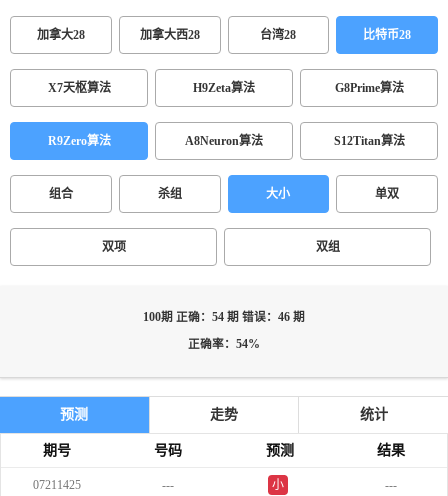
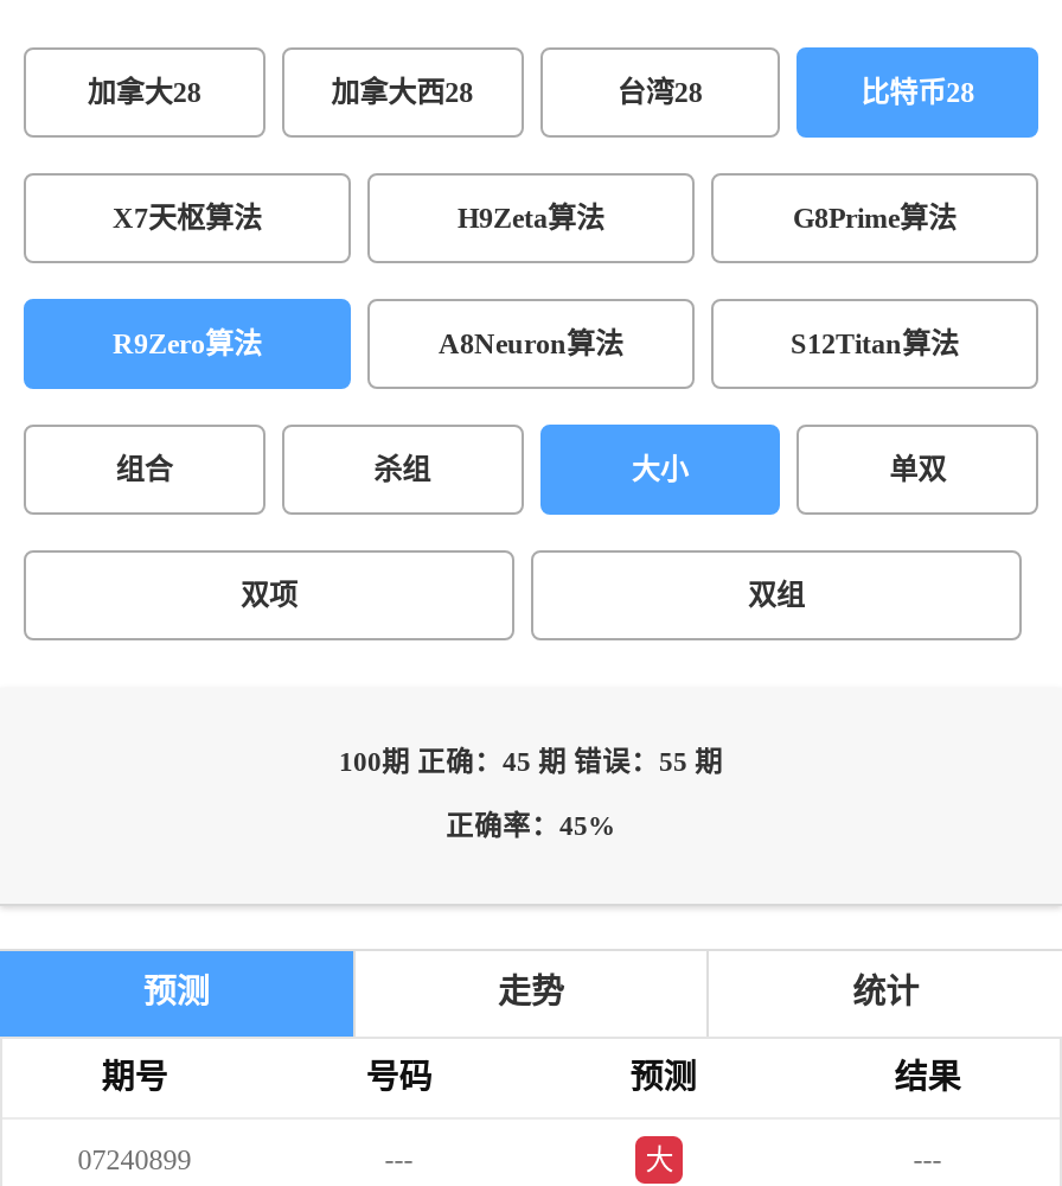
- 100期 正确：54 期 错误：46 期
+ 100期 正确：45 期 错误：55 期

- 正确率：54%
+ 正确率：45%

- 07211425
+ 07240899

- 小
+ 大
